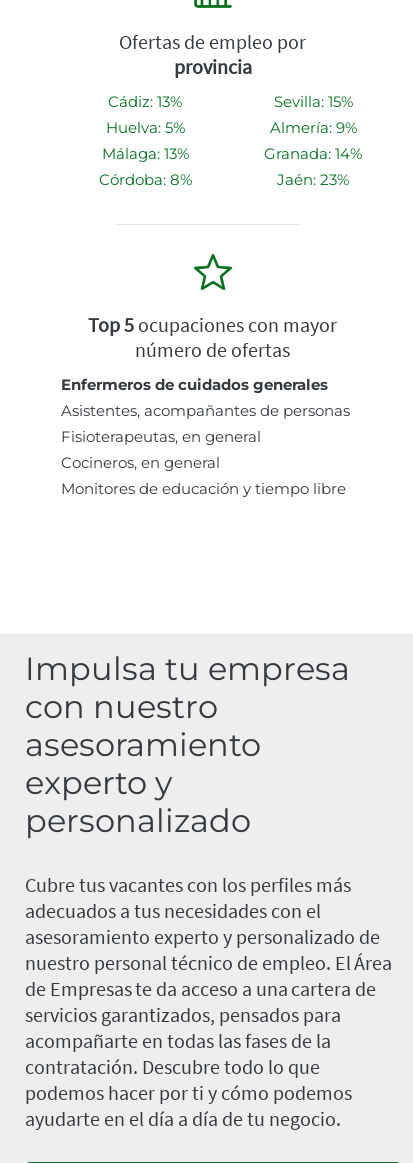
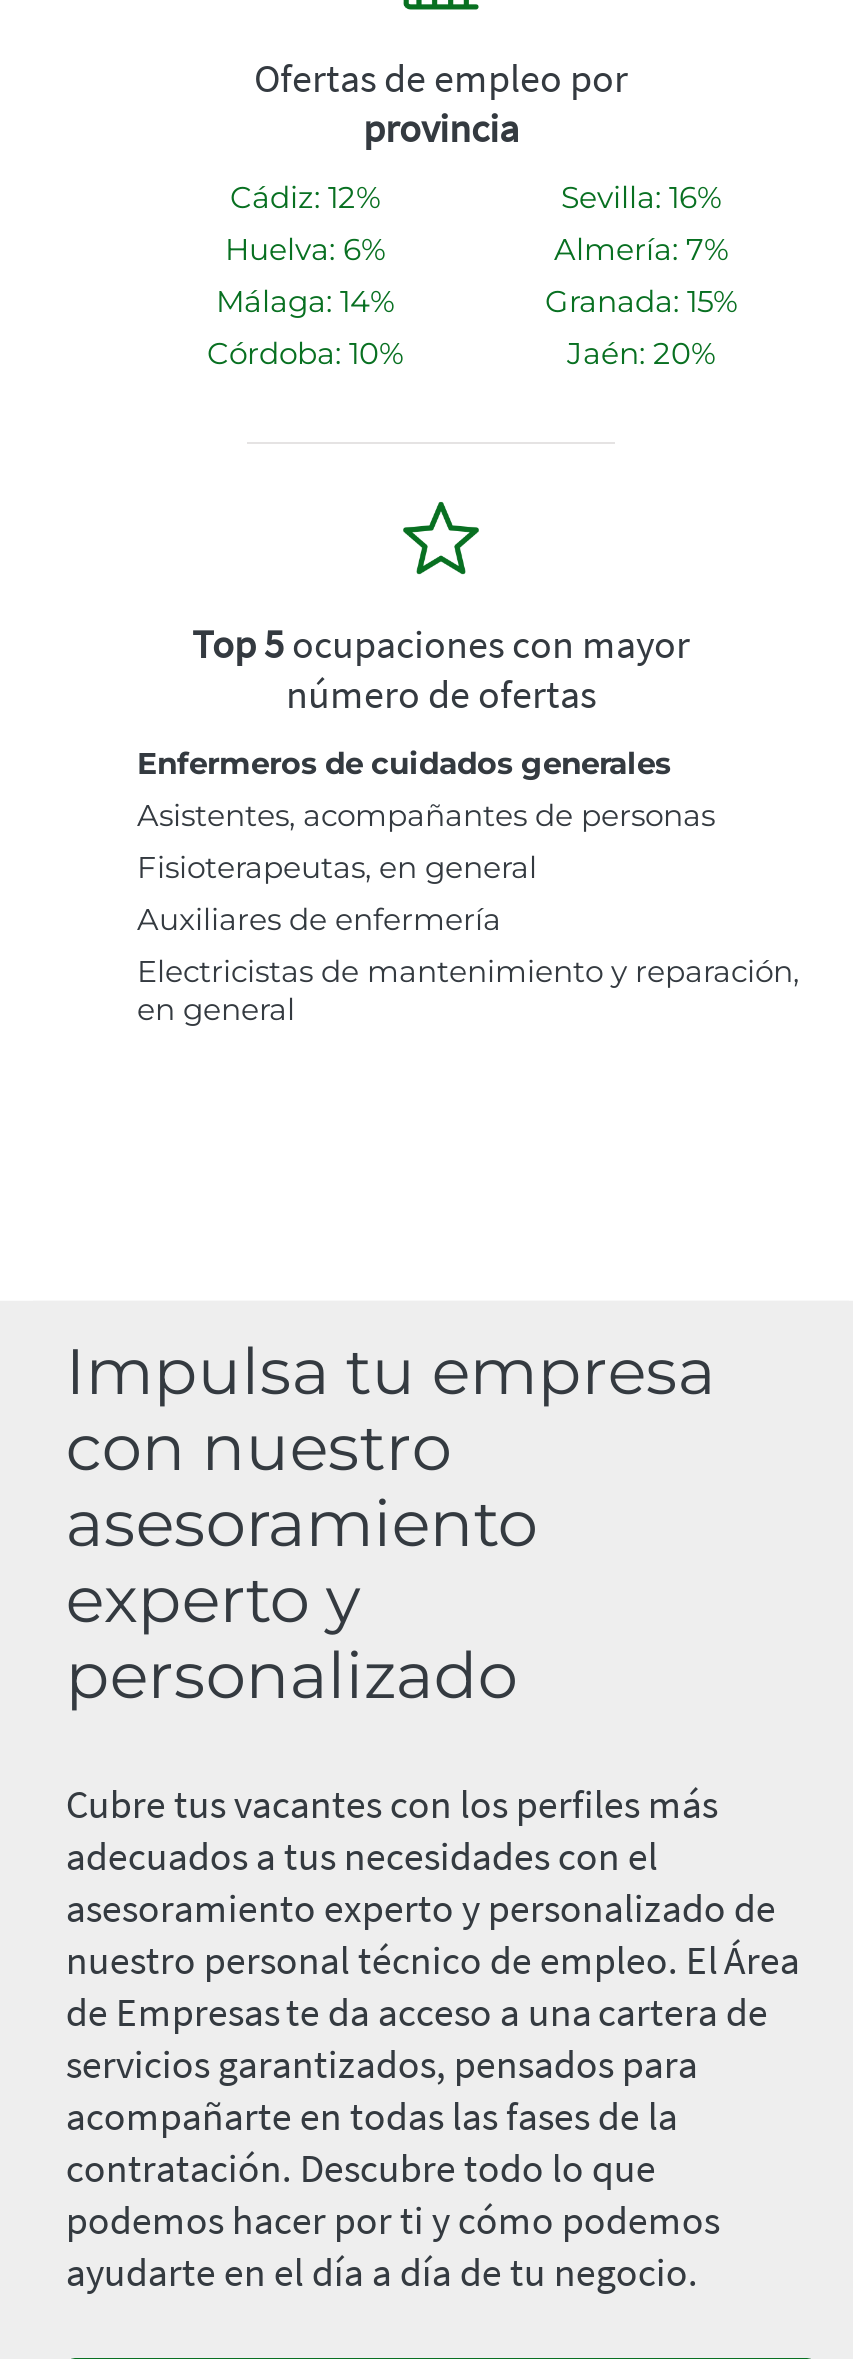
- Cádiz: 13%
+ Cádiz: 12%

- Sevilla: 15%
+ Sevilla: 16%

- Huelva: 5%
+ Huelva: 6%

- Almería: 9%
+ Almería: 7%

- Málaga: 13%
+ Málaga: 14%

- Granada: 14%
+ Granada: 15%

- Córdoba: 8%
+ Córdoba: 10%

- Jaén: 23%
+ Jaén: 20%

- Cocineros, en general
- Monitores de educación y tiempo libre
+ Auxiliares de enfermería
+ Electricistas de mantenimiento y reparación,
+ en general
